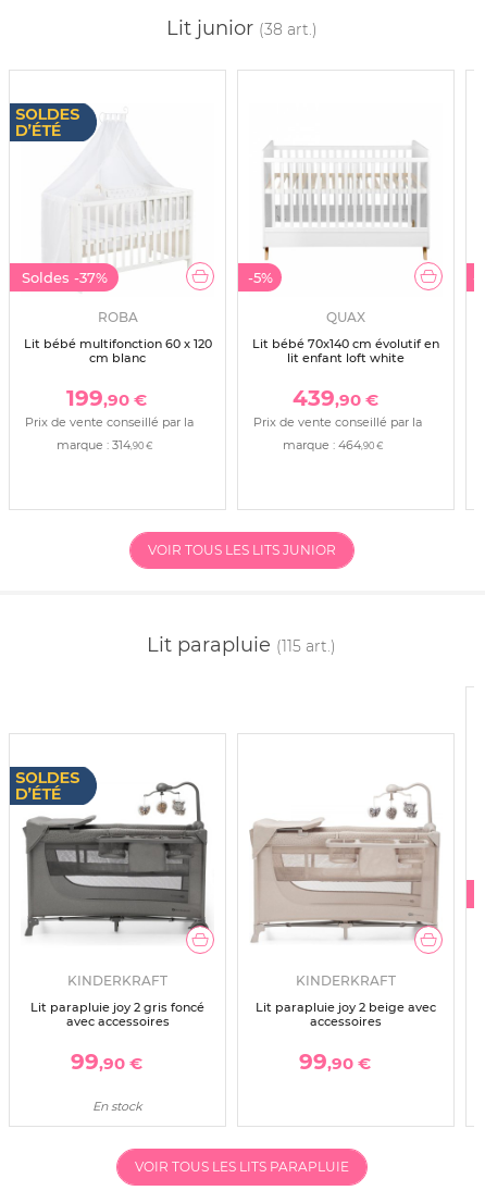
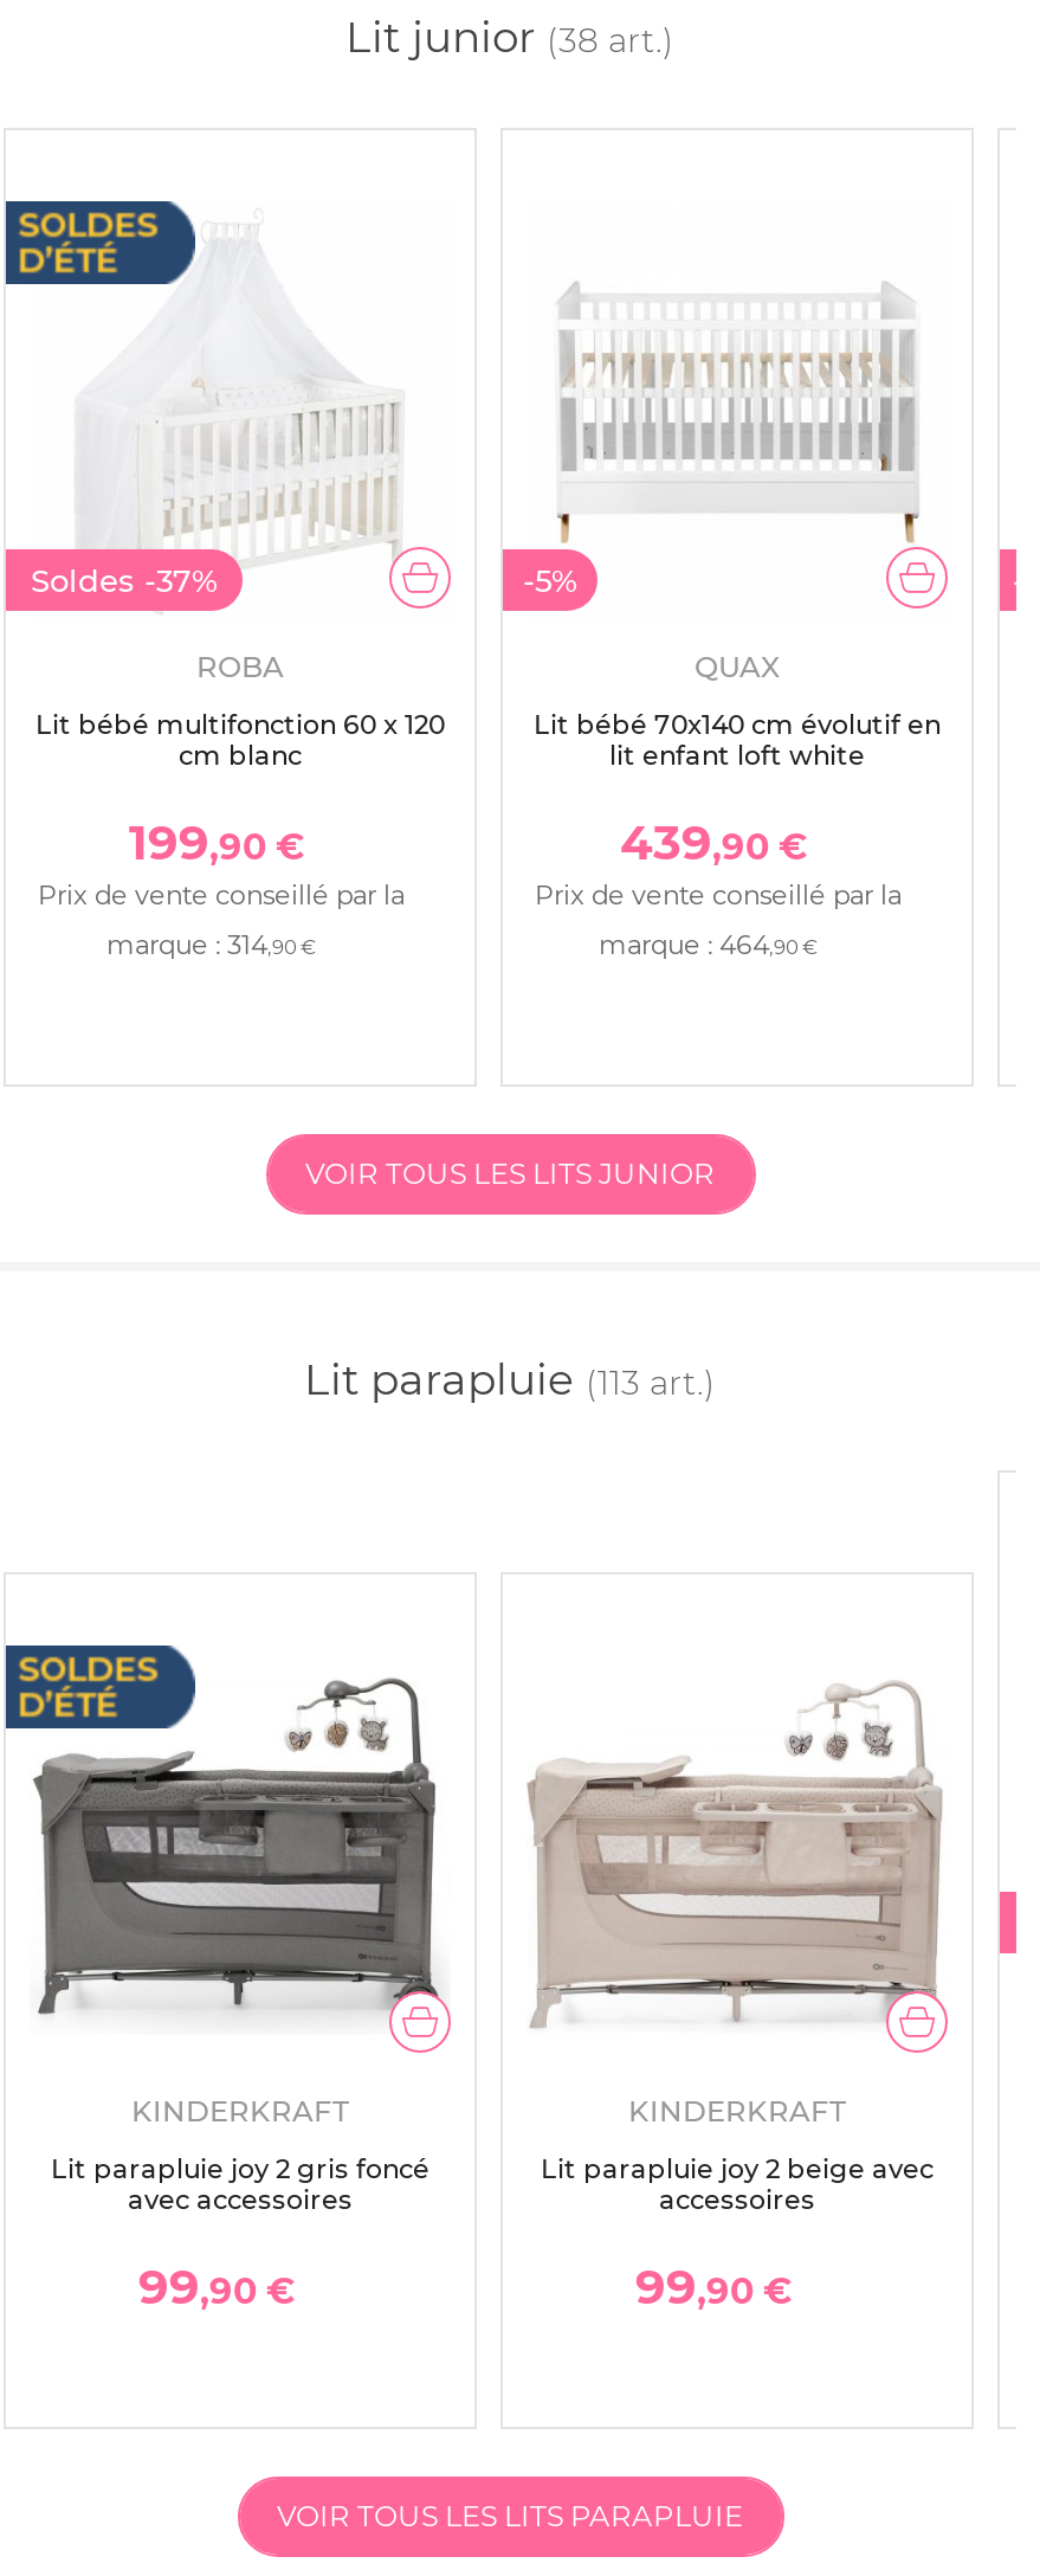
- Lit parapluie (115 art.)
+ Lit parapluie (113 art.)

- En stock
